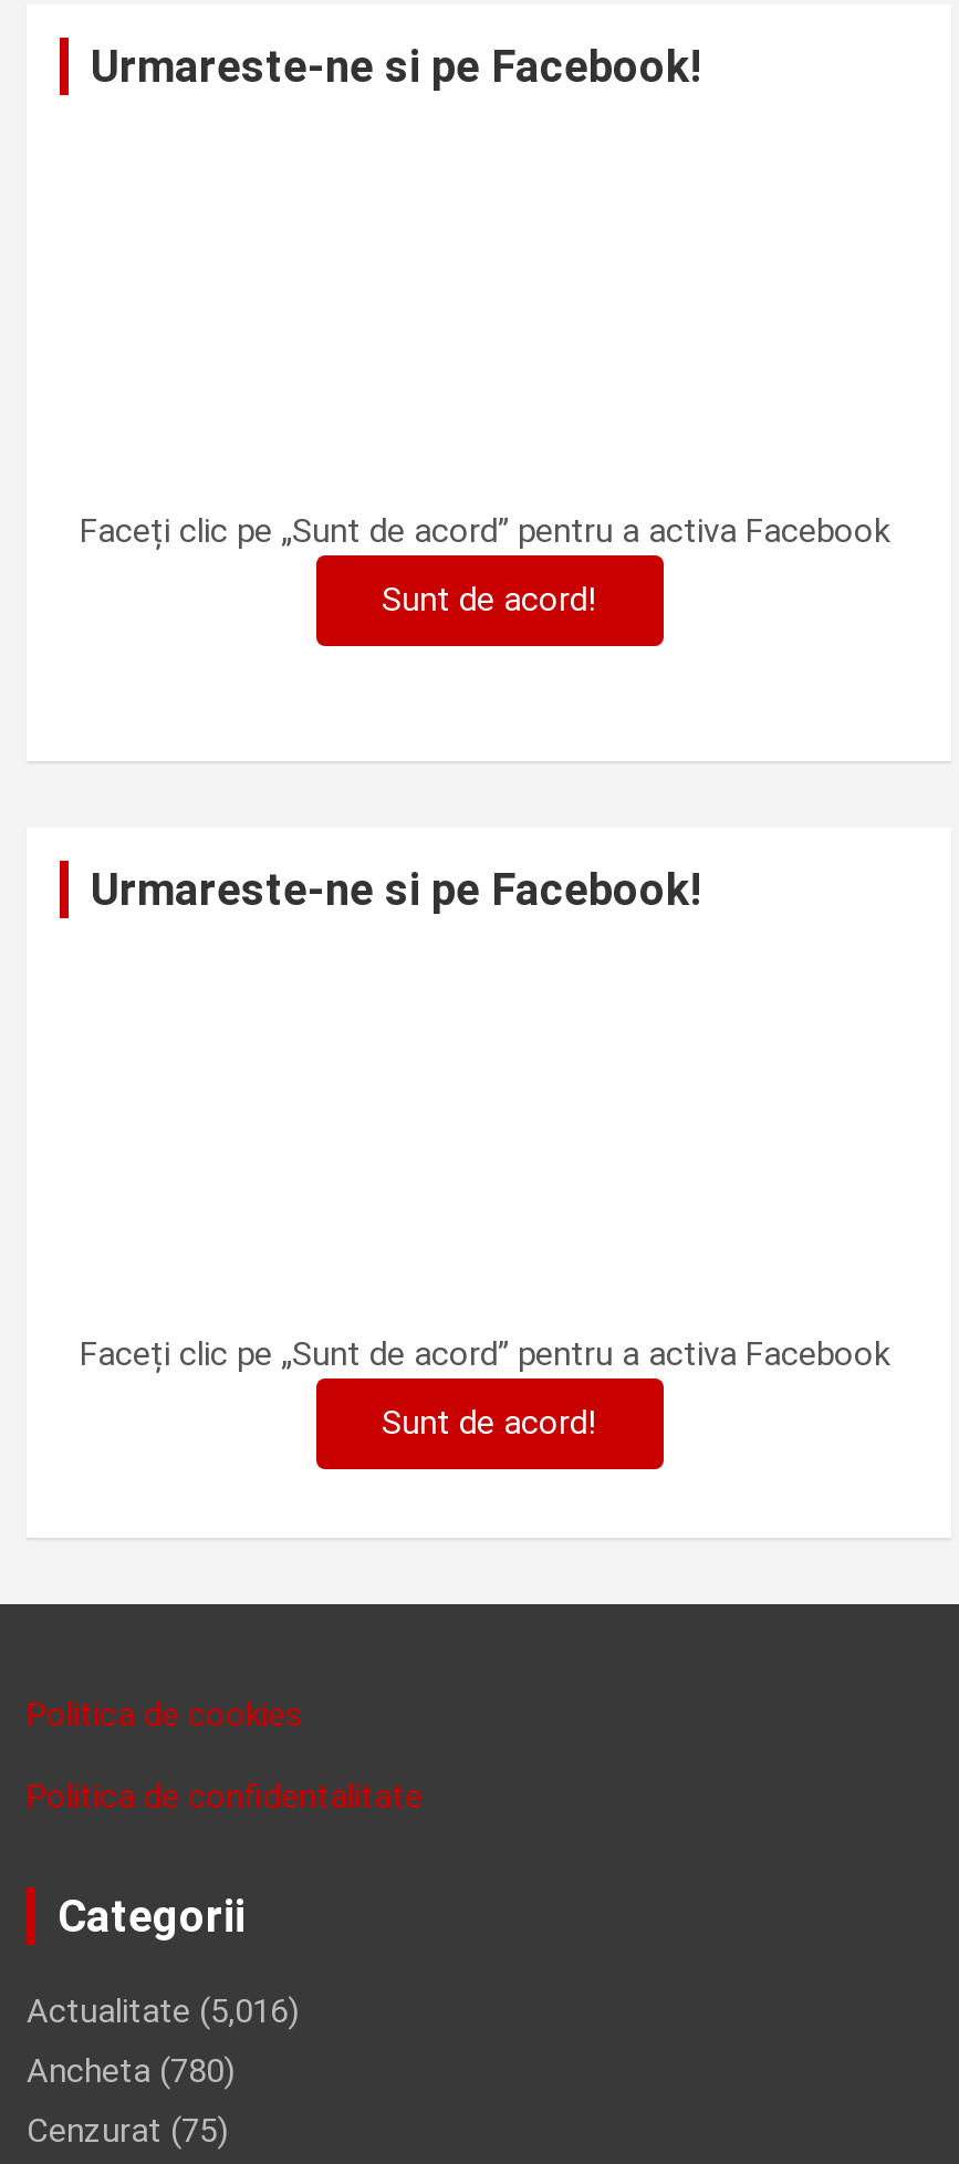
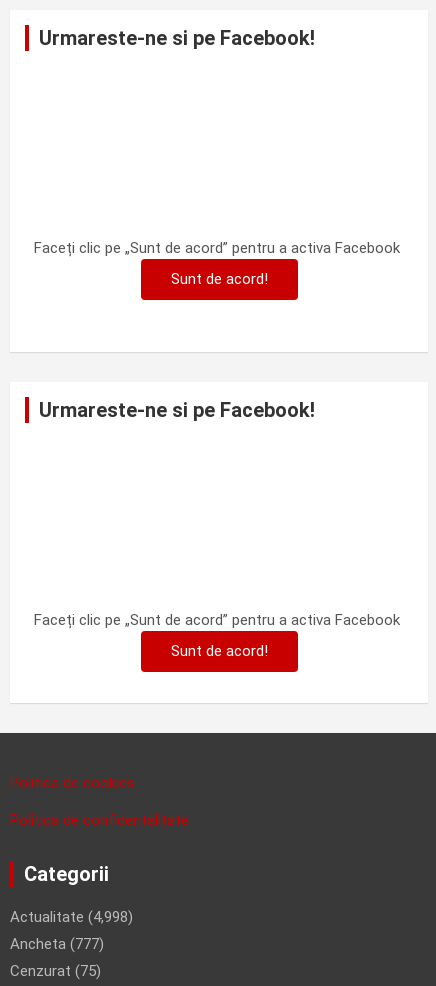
- Actualitate (5,016)
+ Actualitate (4,998)

- Ancheta (780)
+ Ancheta (777)
